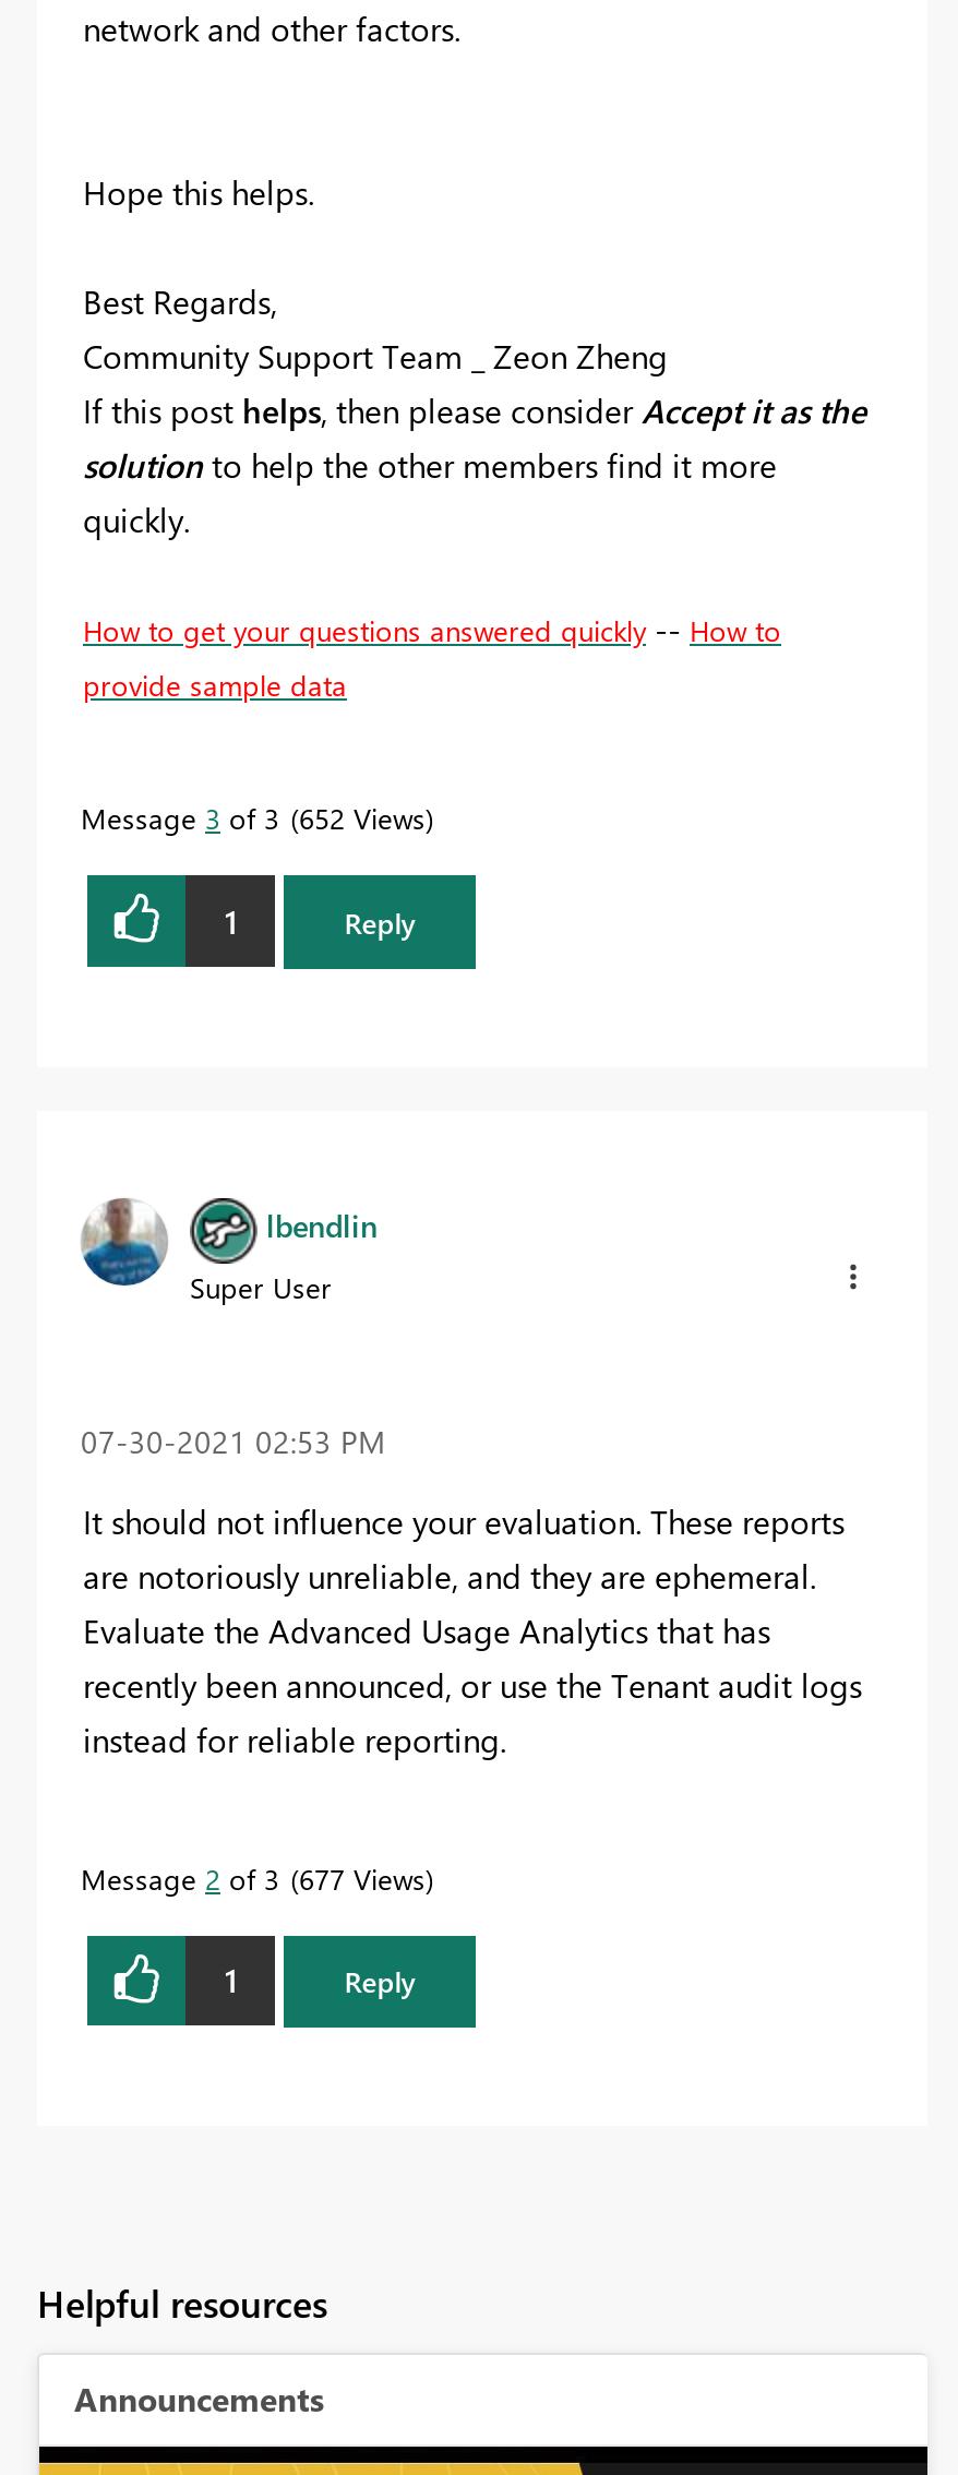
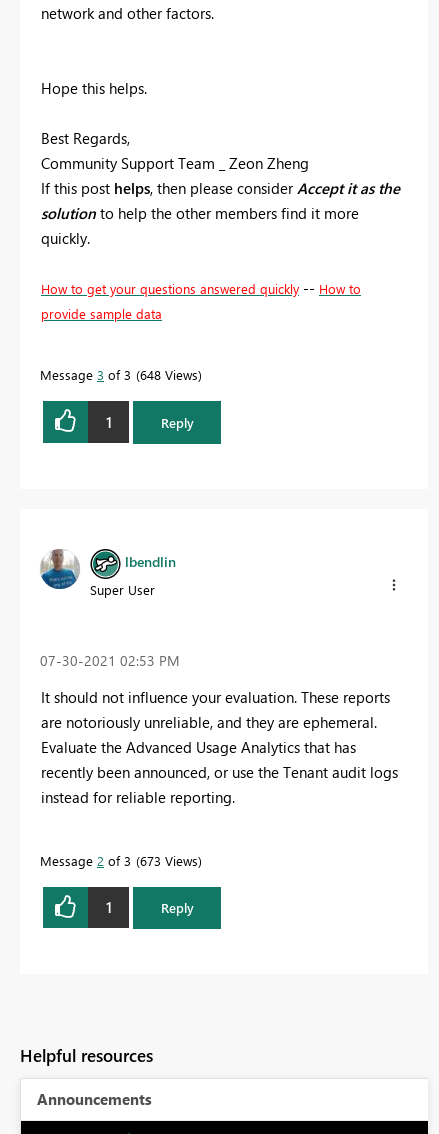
- Message 3 of 3 652 Views
+ Message 3 of 3 648 Views

- Message 2 of 3 677 Views
+ Message 2 of 3 673 Views
